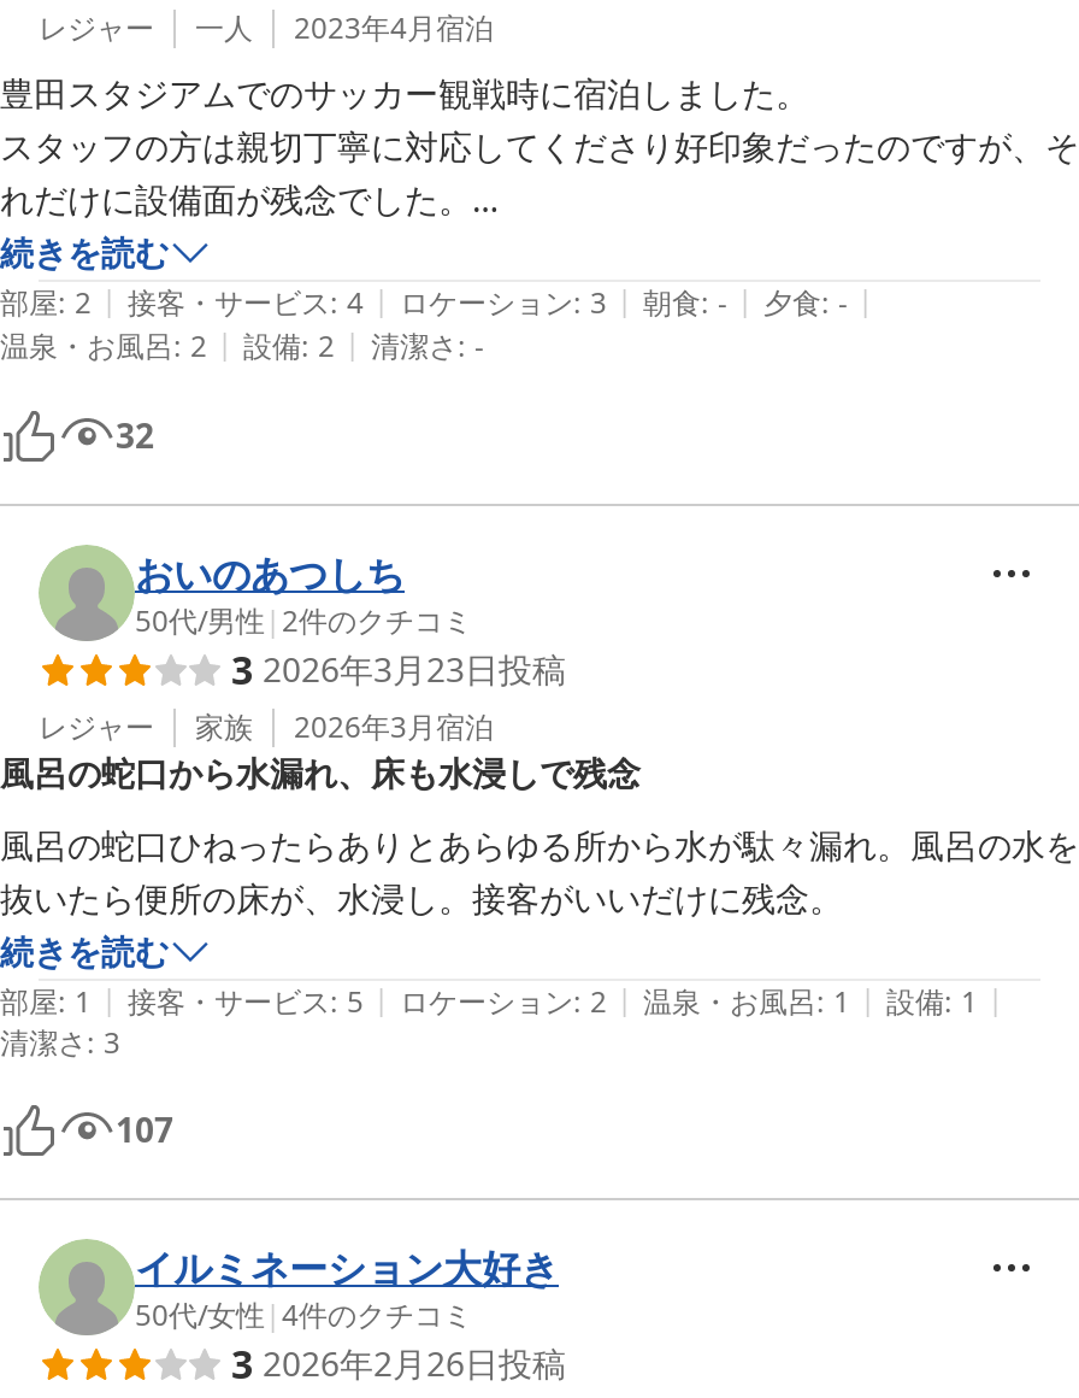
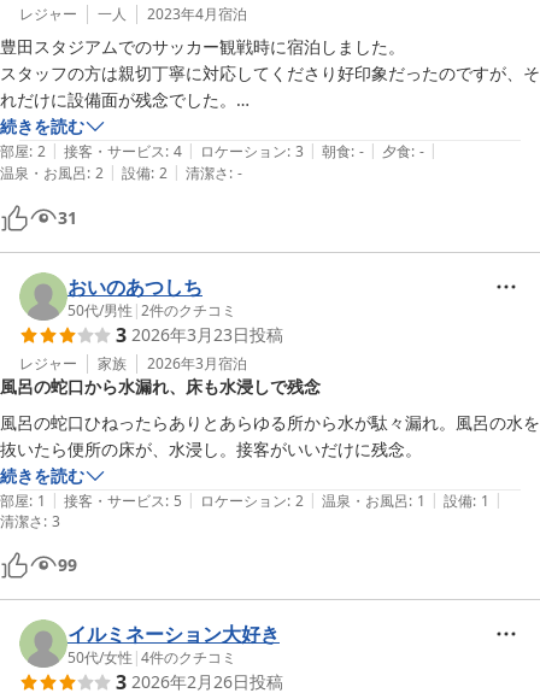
- 32
+ 31

- 107
+ 99
